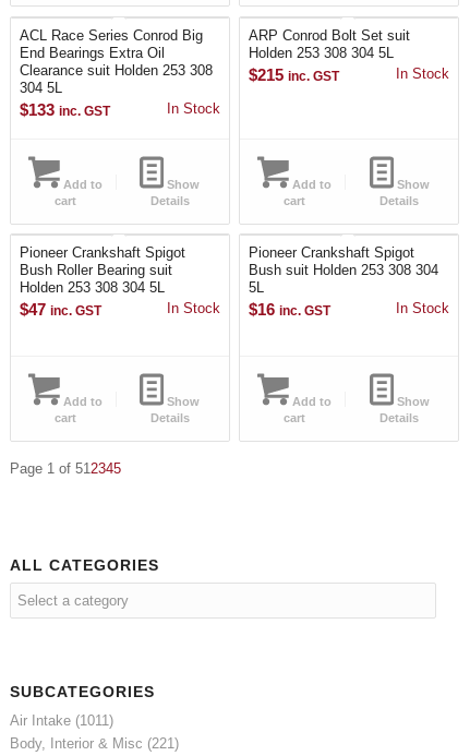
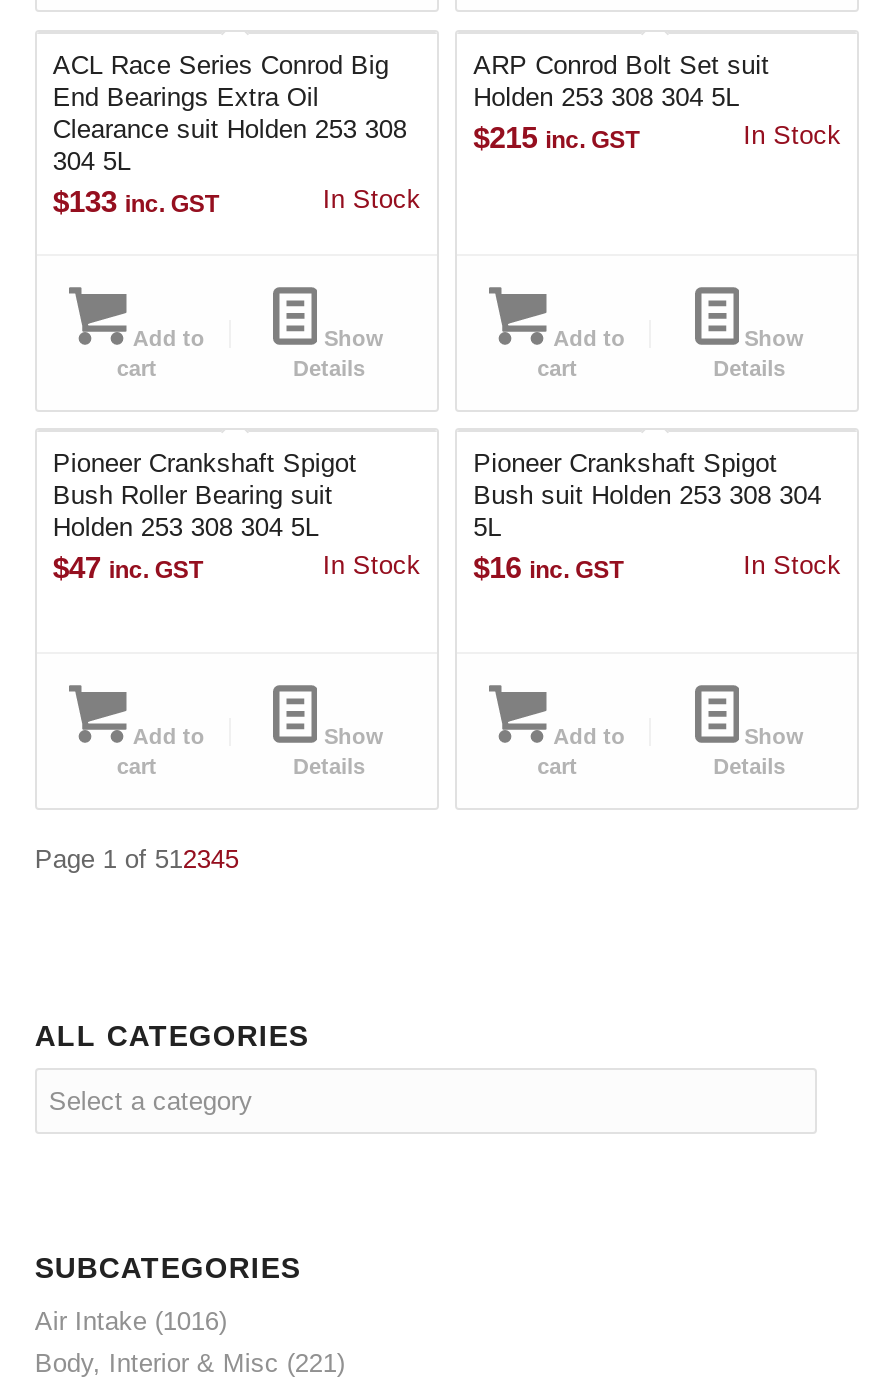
- Air Intake (1011)
+ Air Intake (1016)
